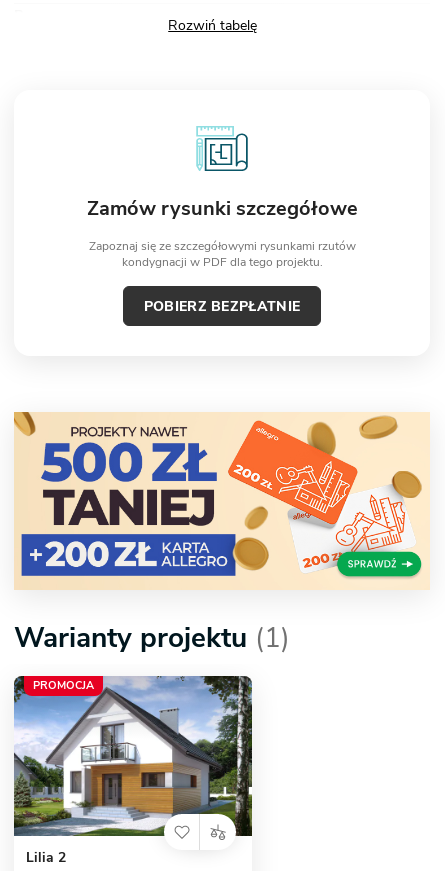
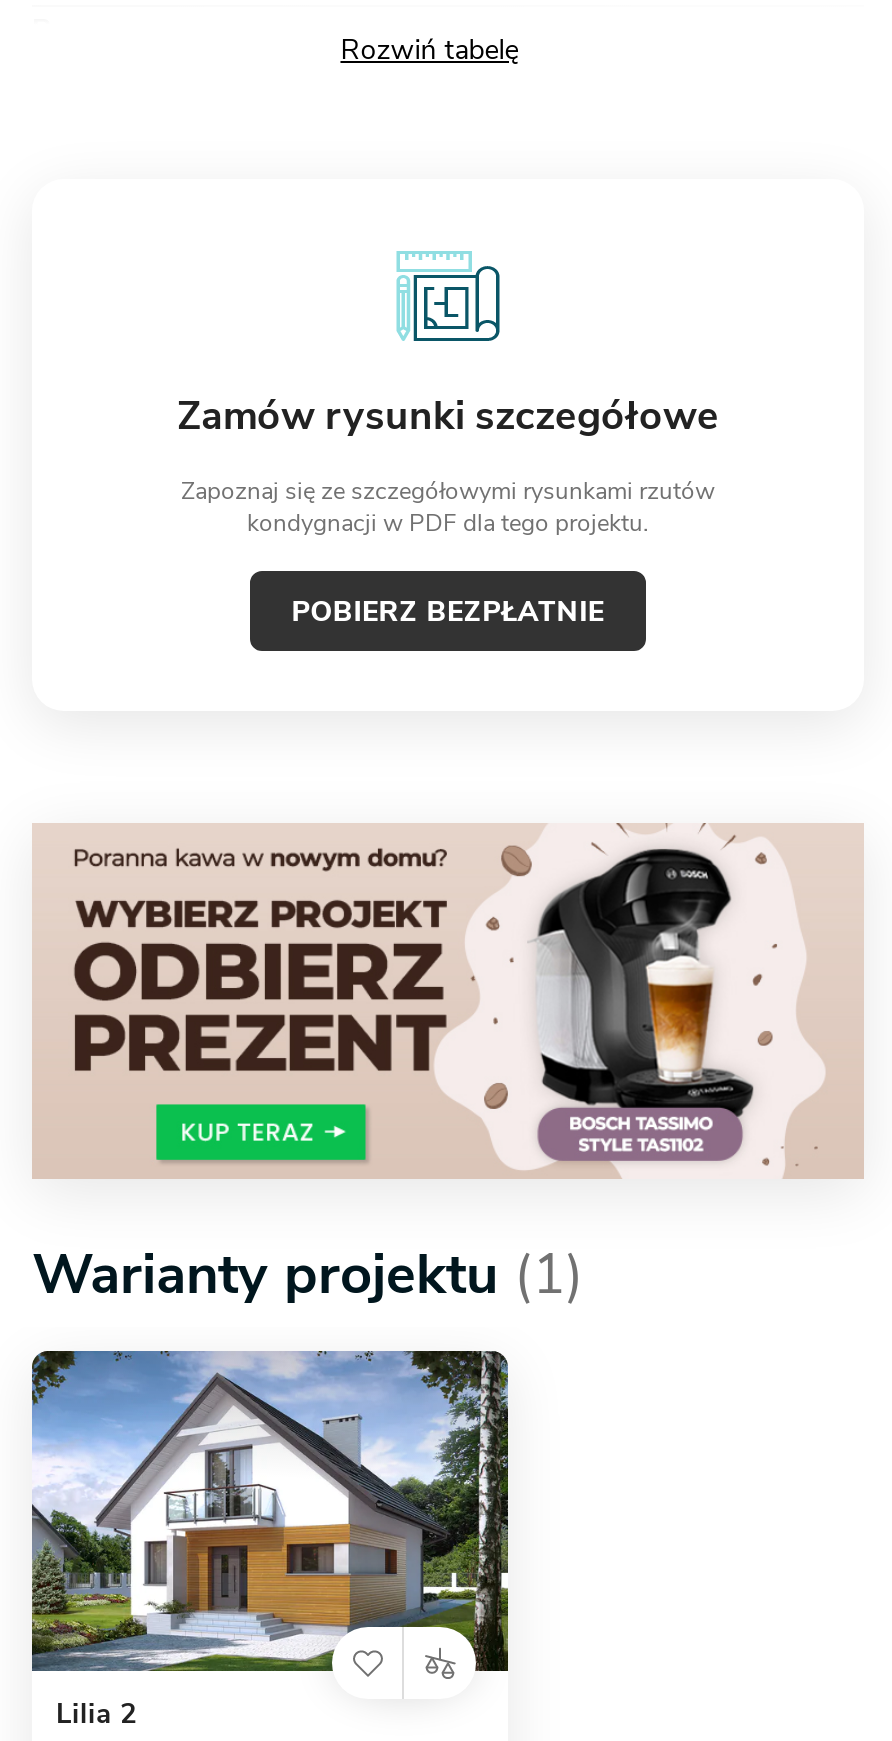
- [image]
+ [image]

- PROMOCJA
